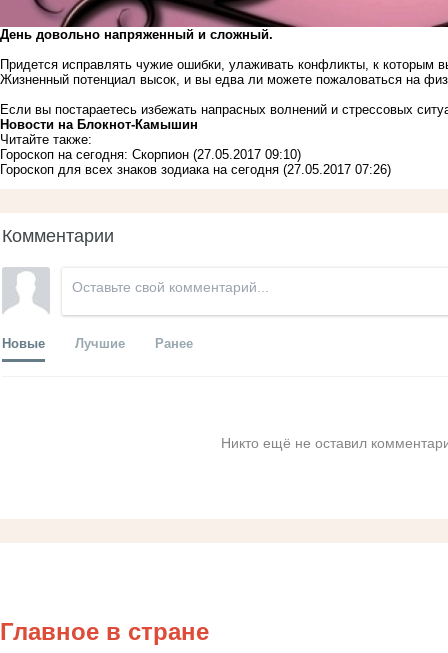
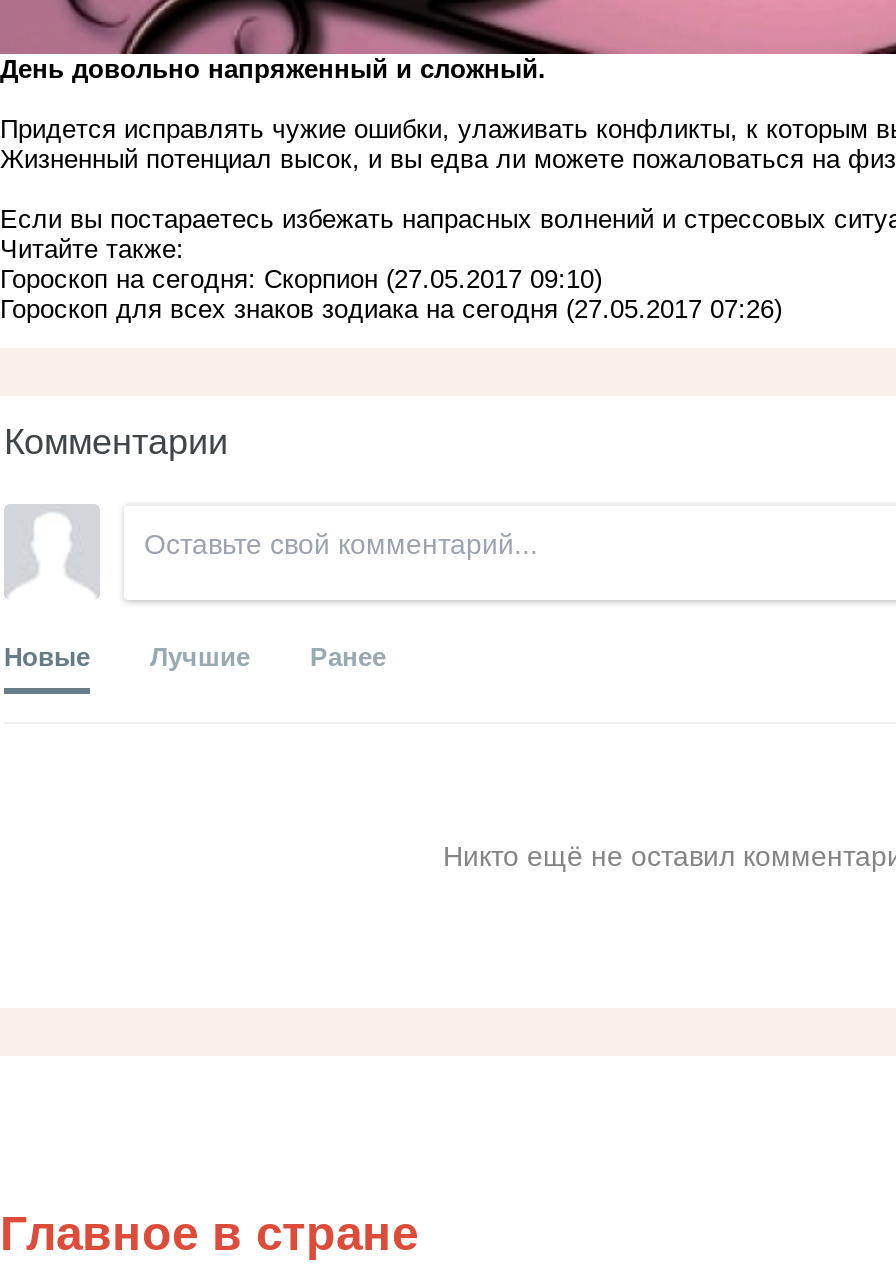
- Новости на Блoкнoт-Камышин
